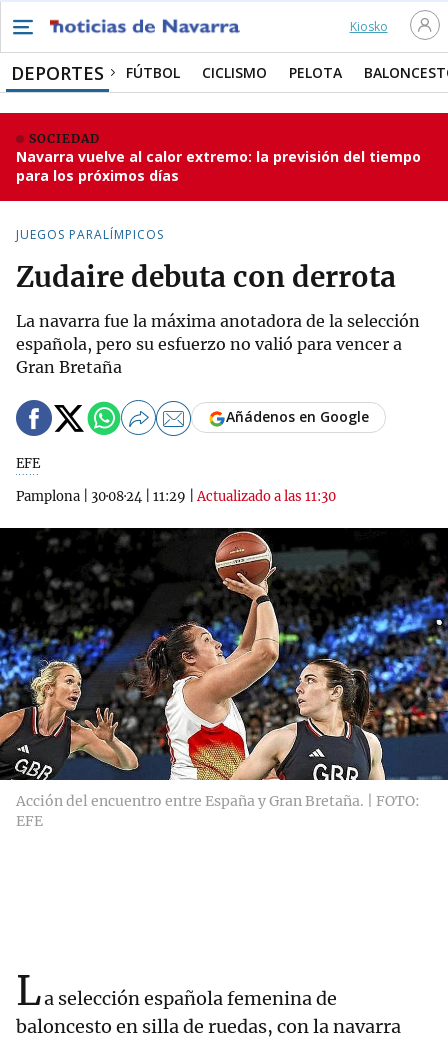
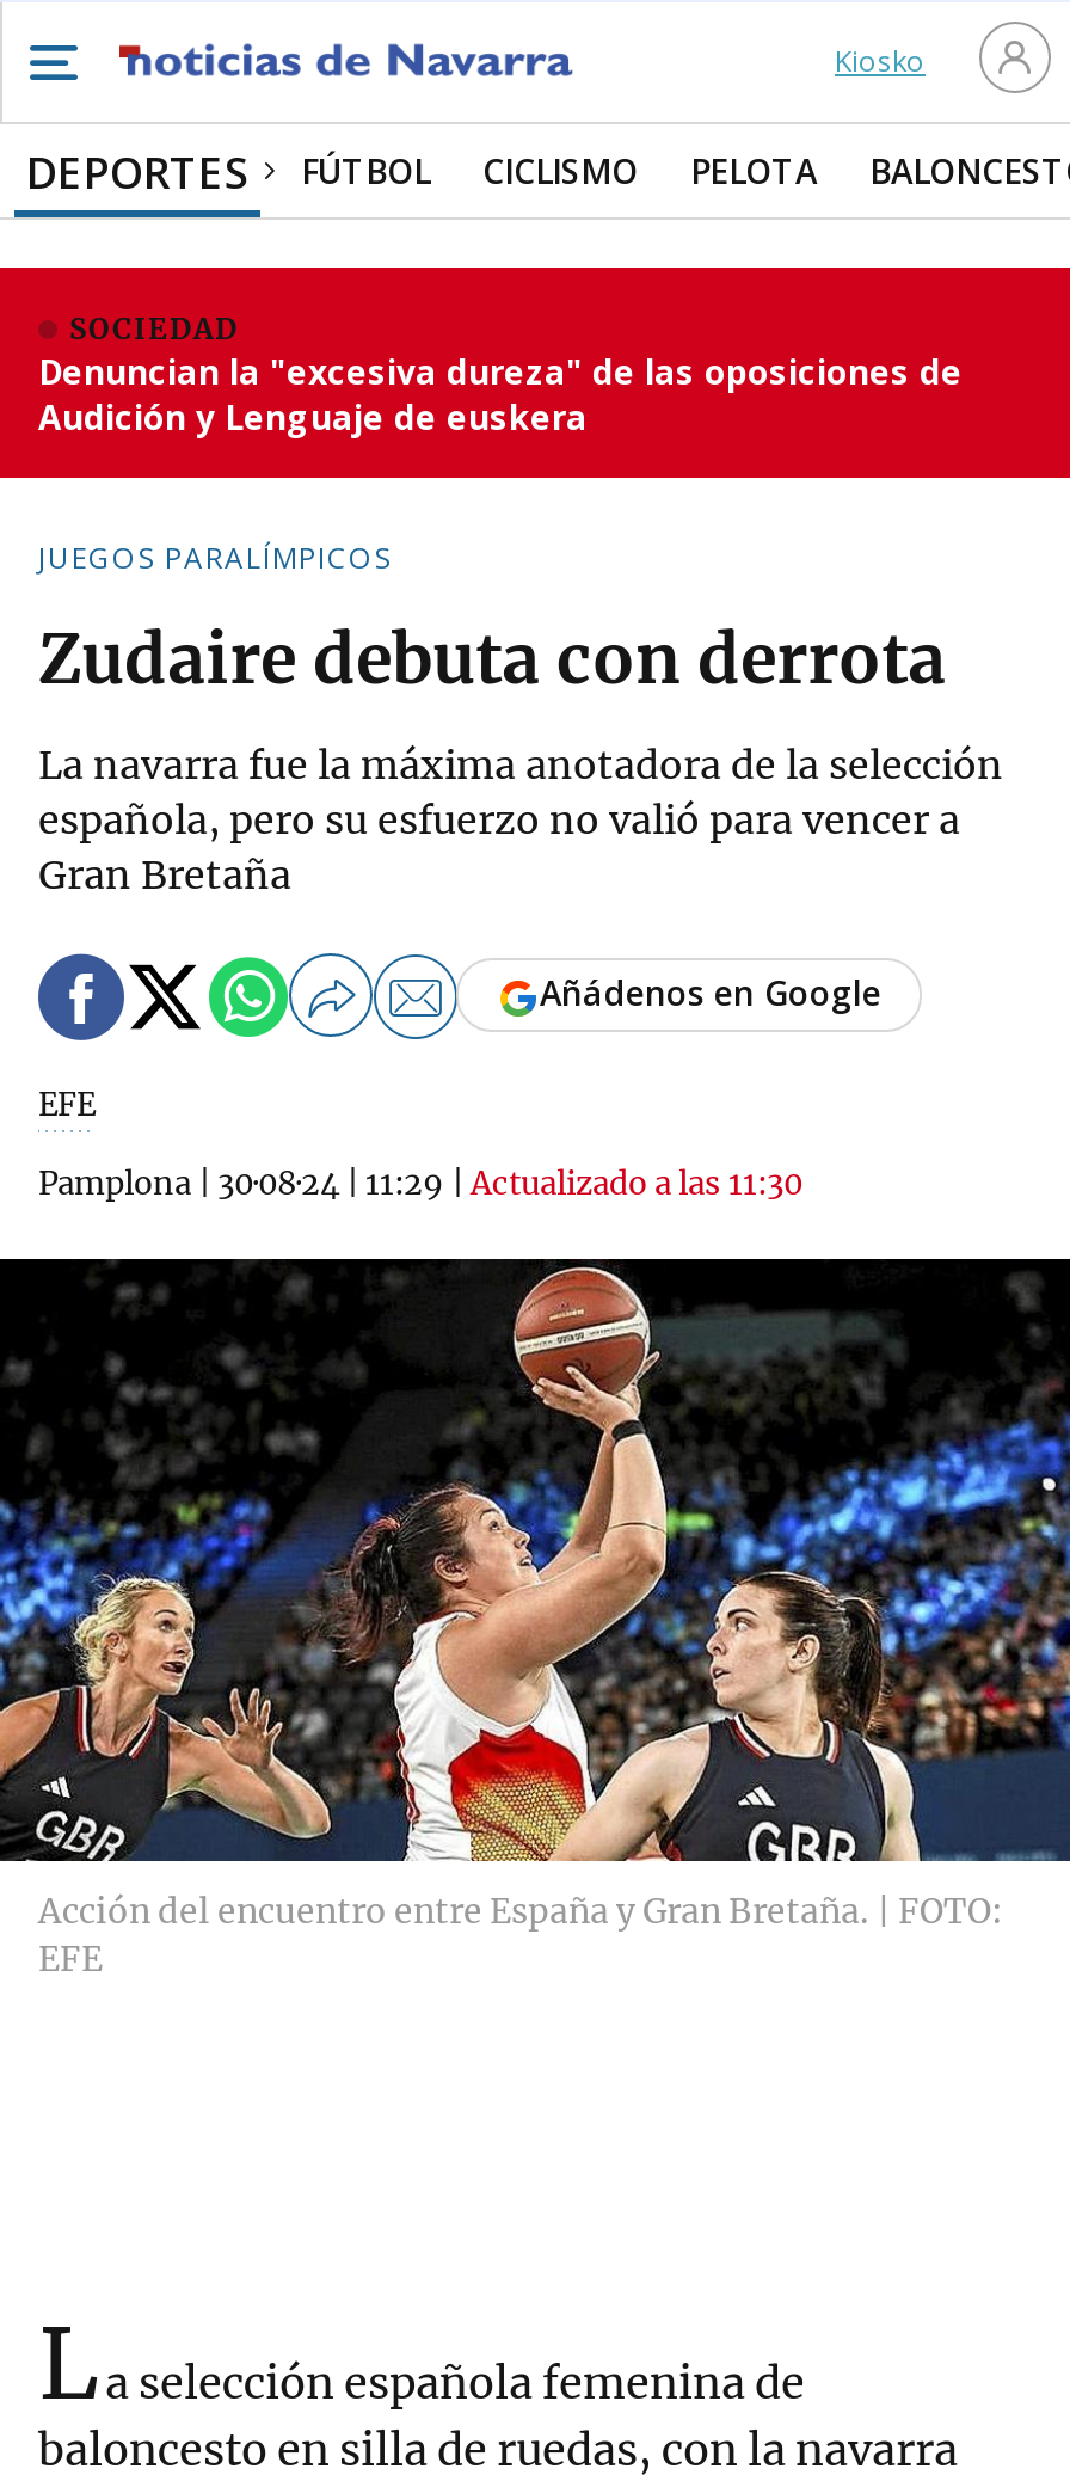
- Navarra vuelve al calor extremo: la previsión del tiempo
- para los próximos días
+ Denuncian la "excesiva dureza" de las oposiciones de
+ Audición y Lenguaje de euskera
